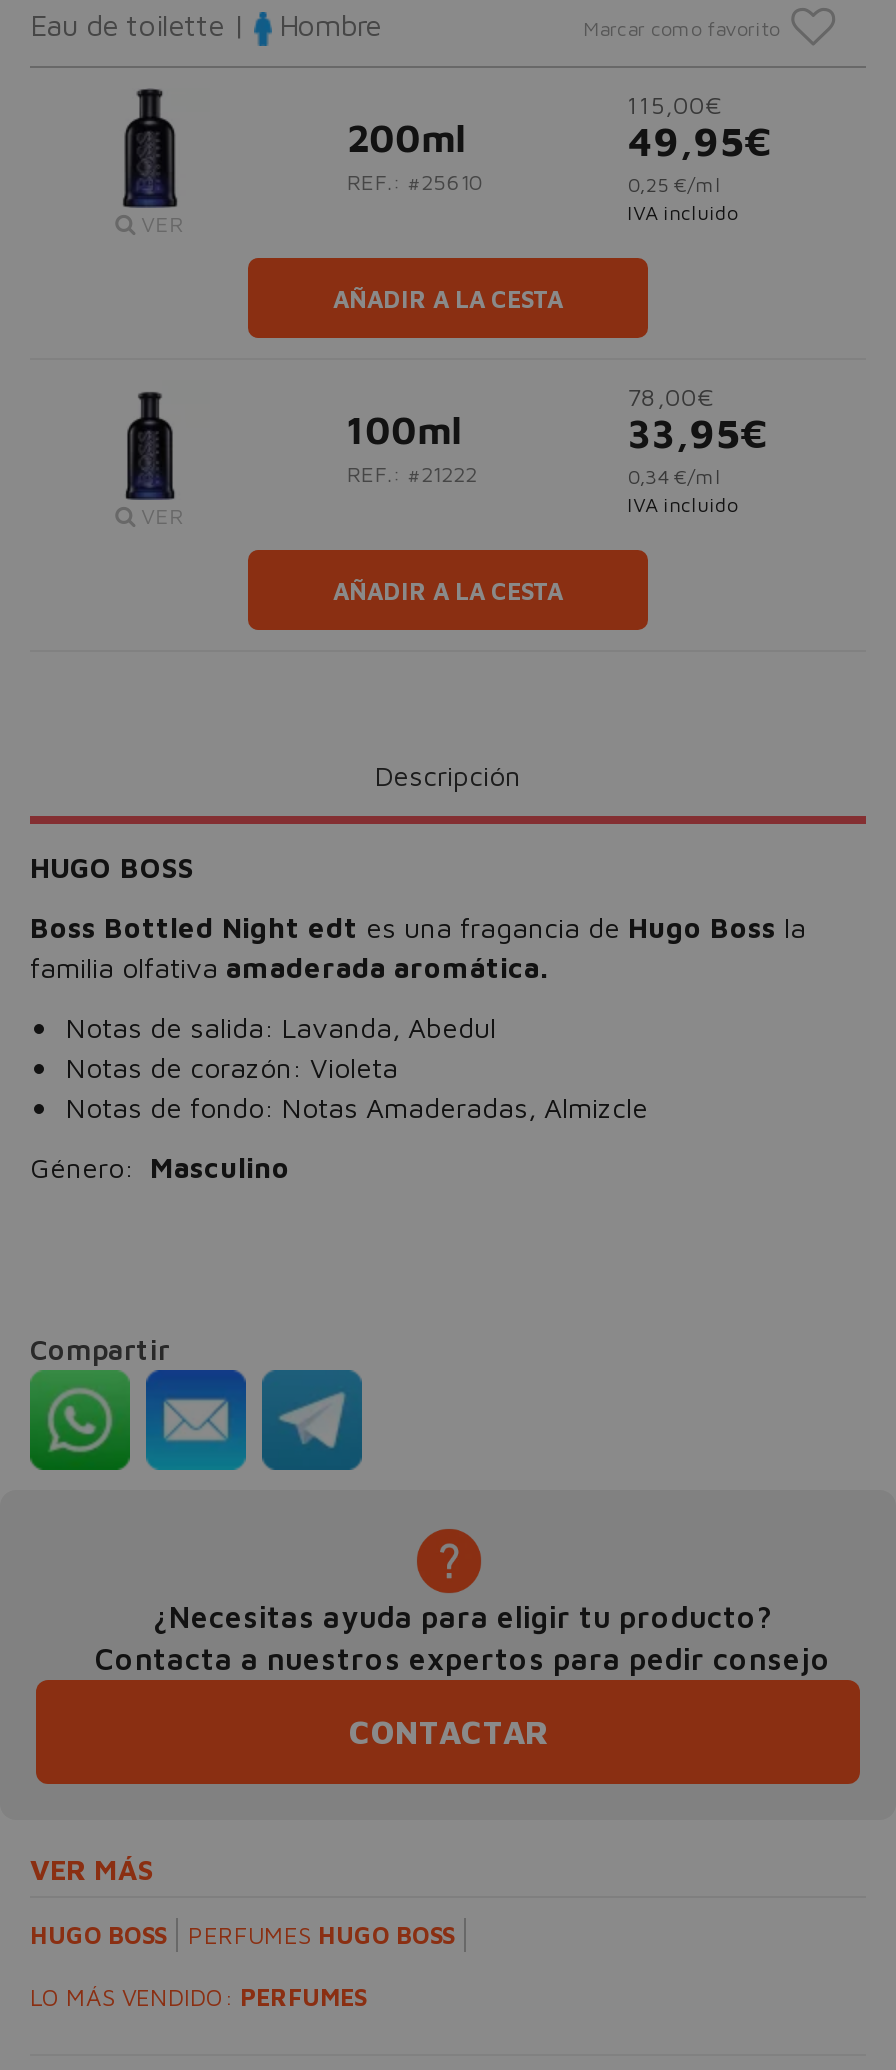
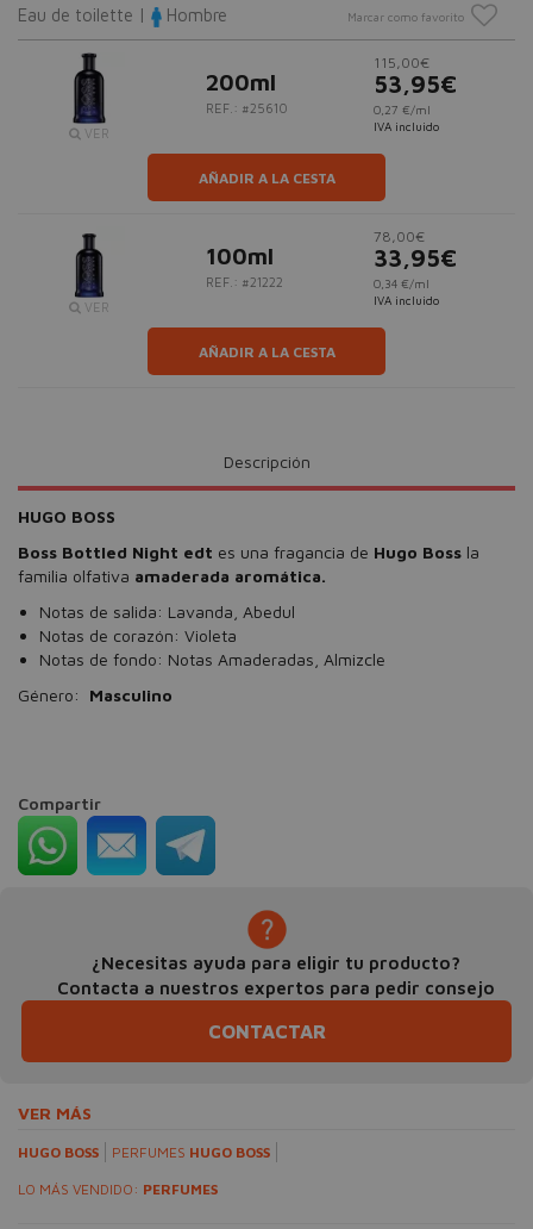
- 49,95€
+ 53,95€

- 0,25 €/ml
+ 0,27 €/ml
